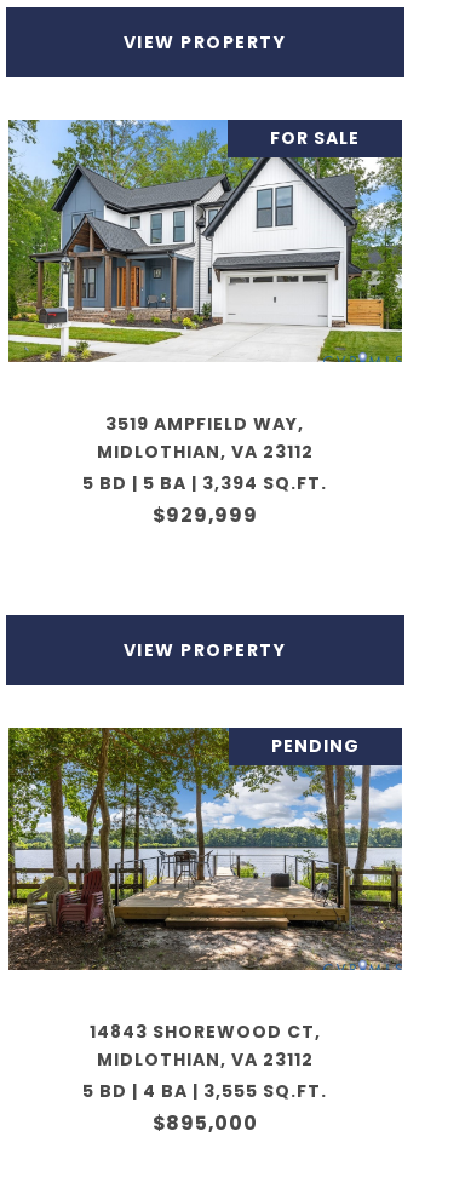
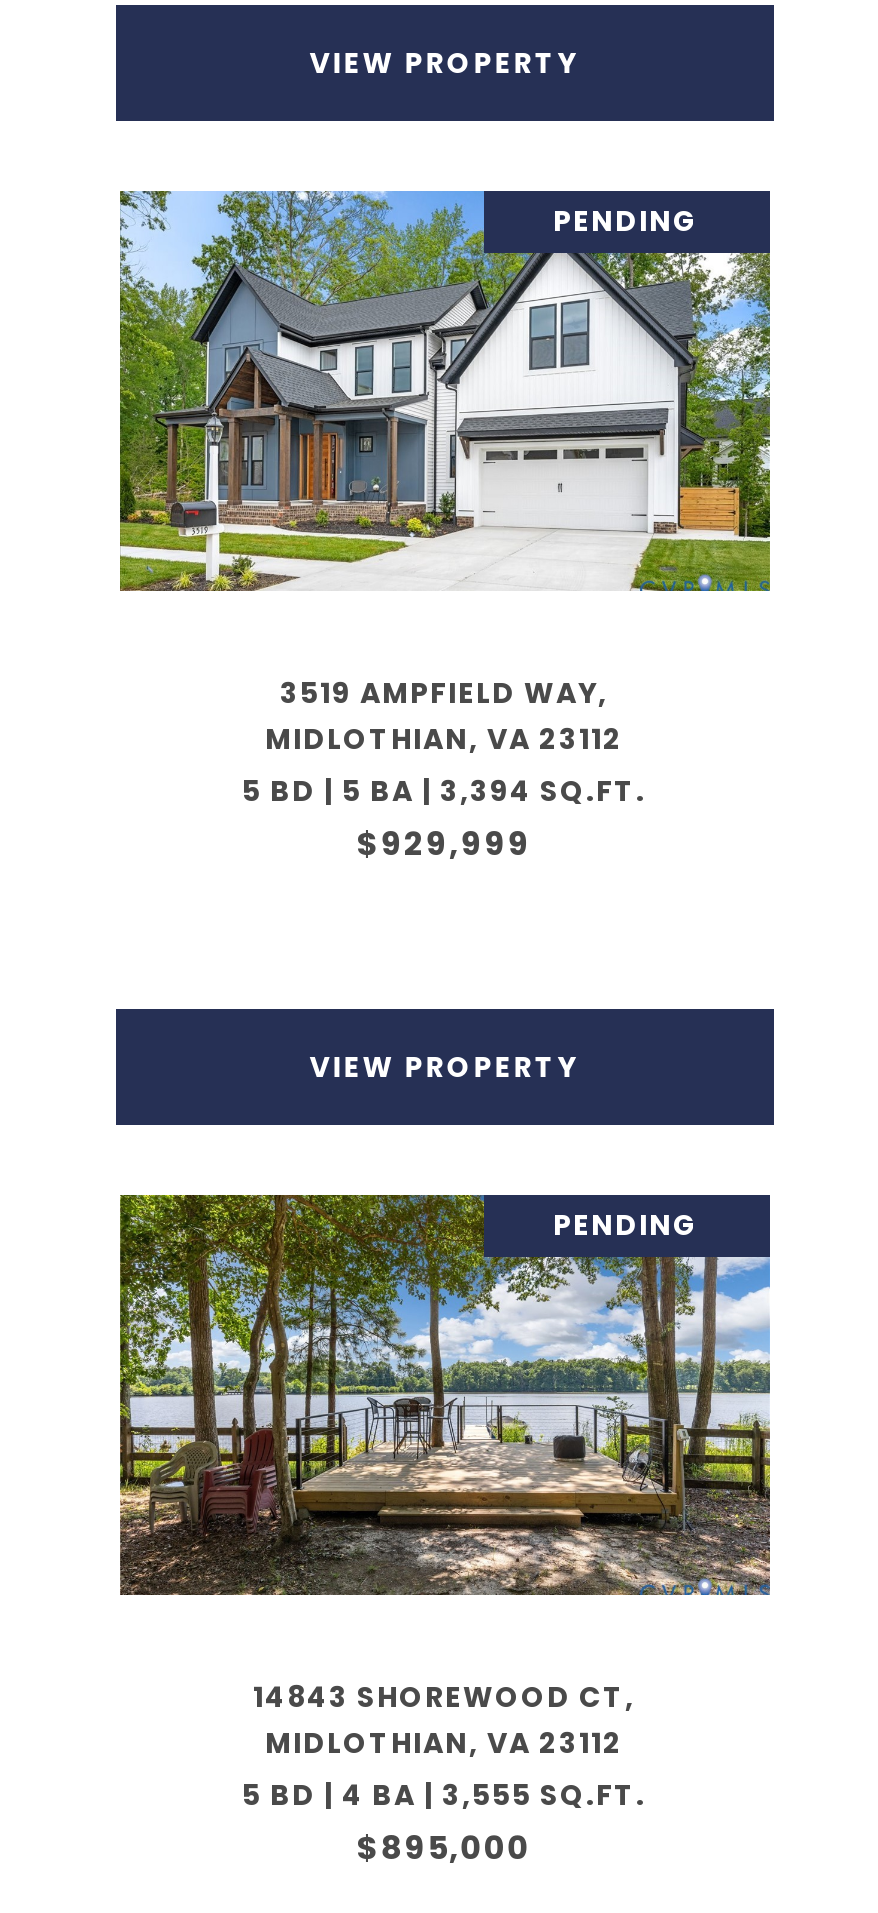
- FOR SALE
+ PENDING
